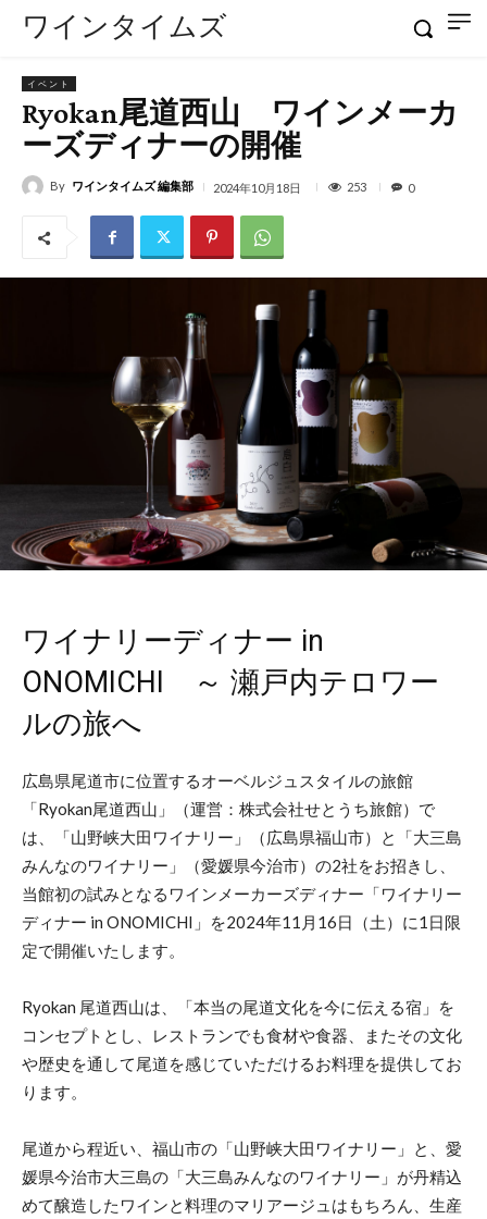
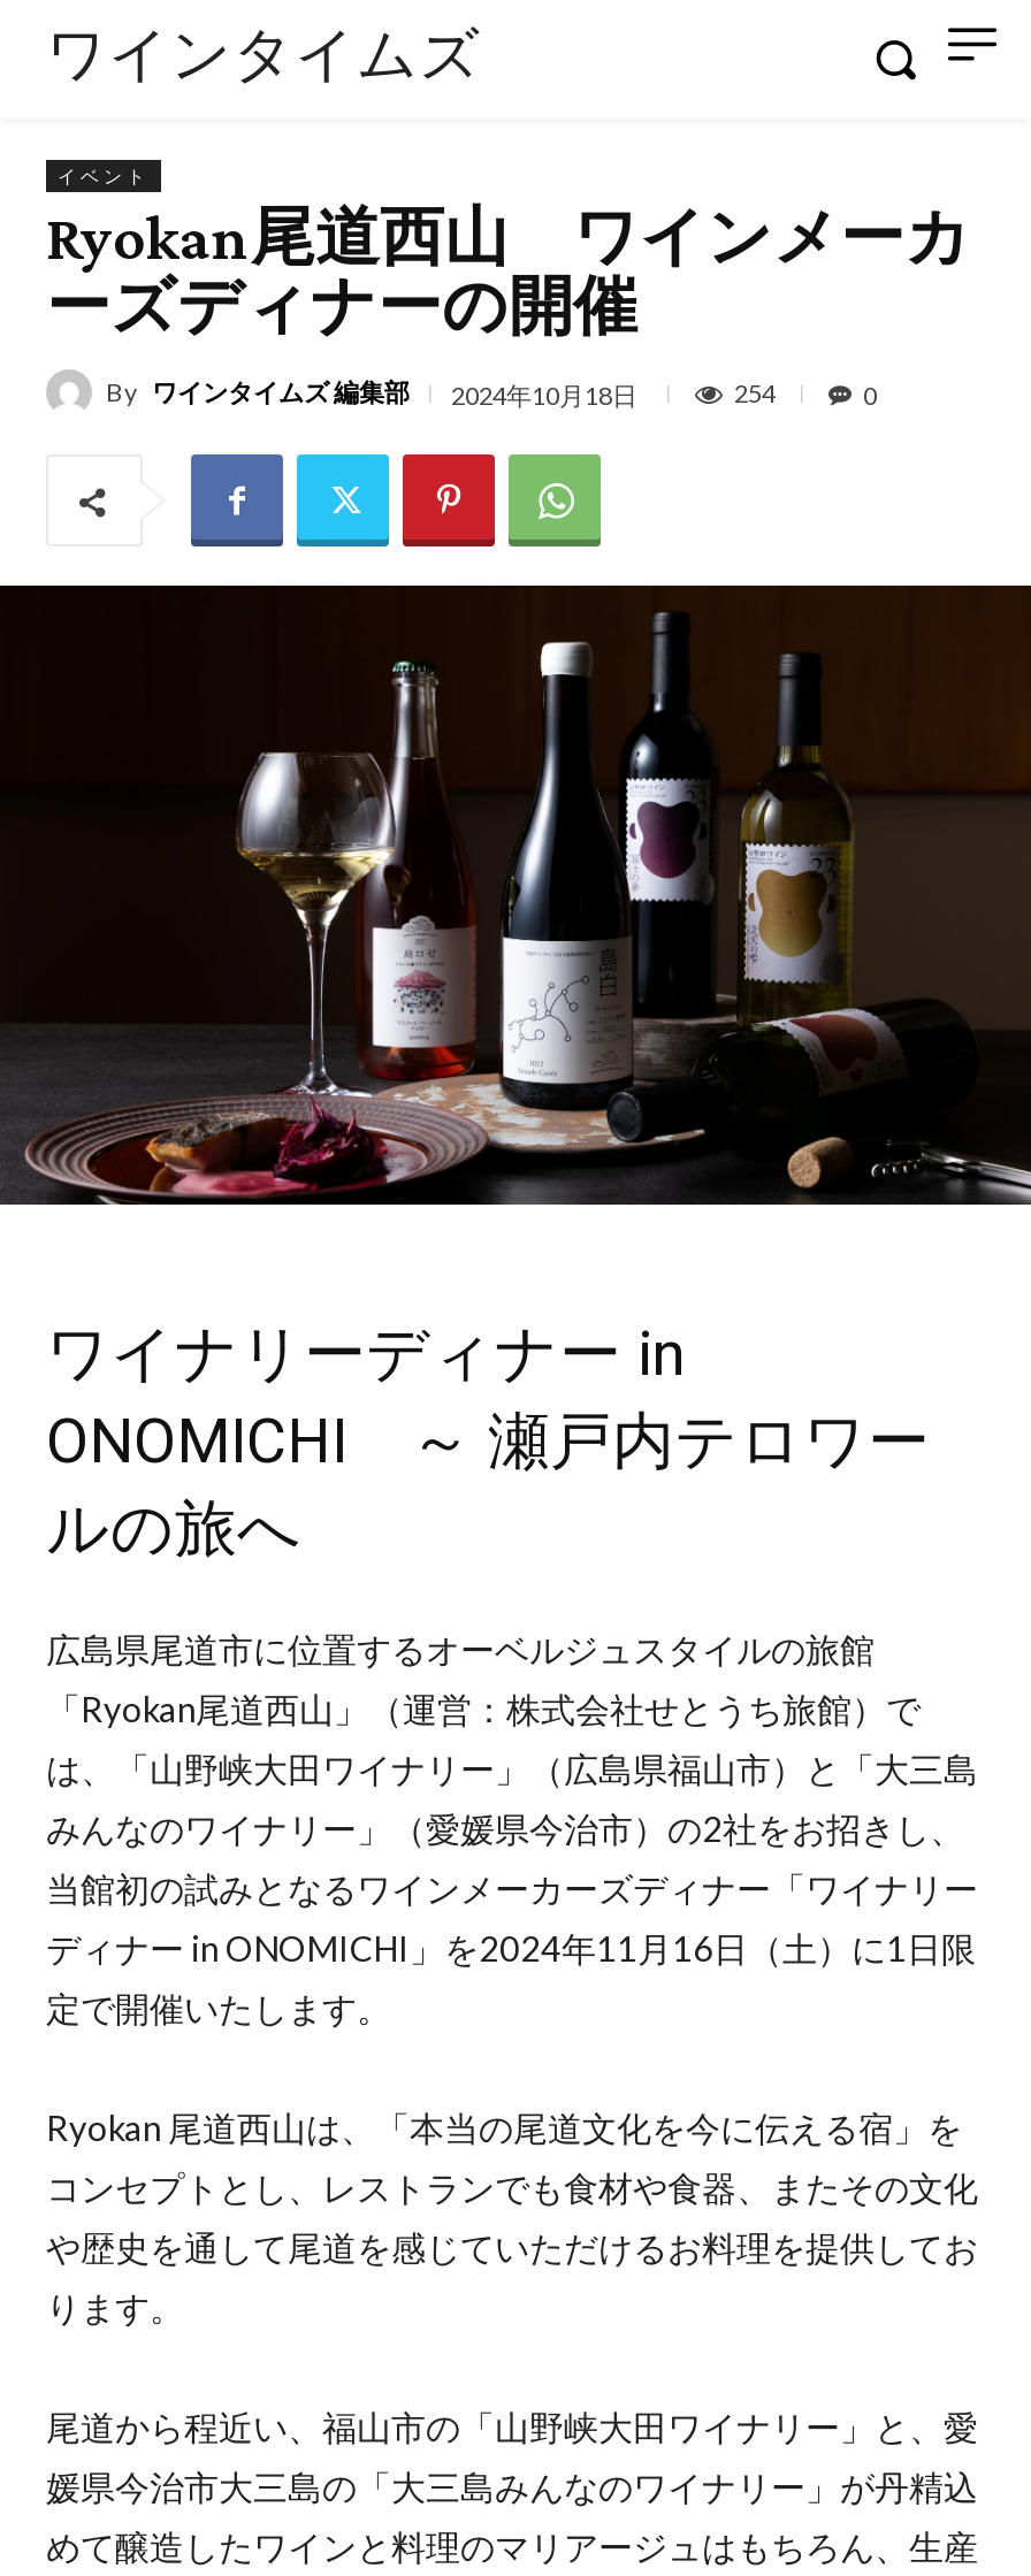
- 253
+ 254
